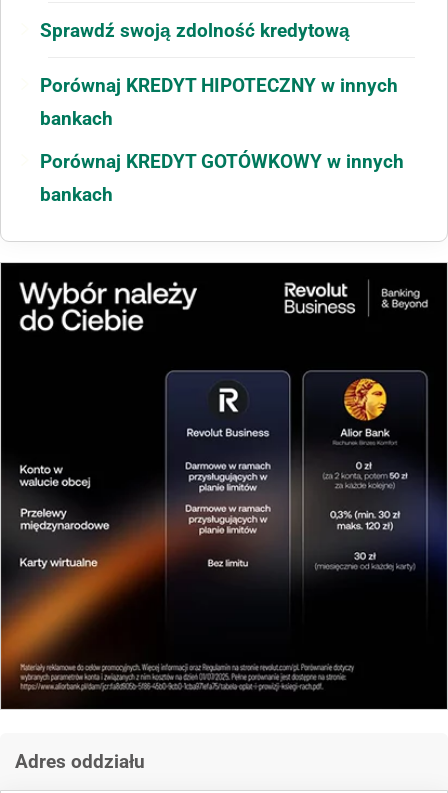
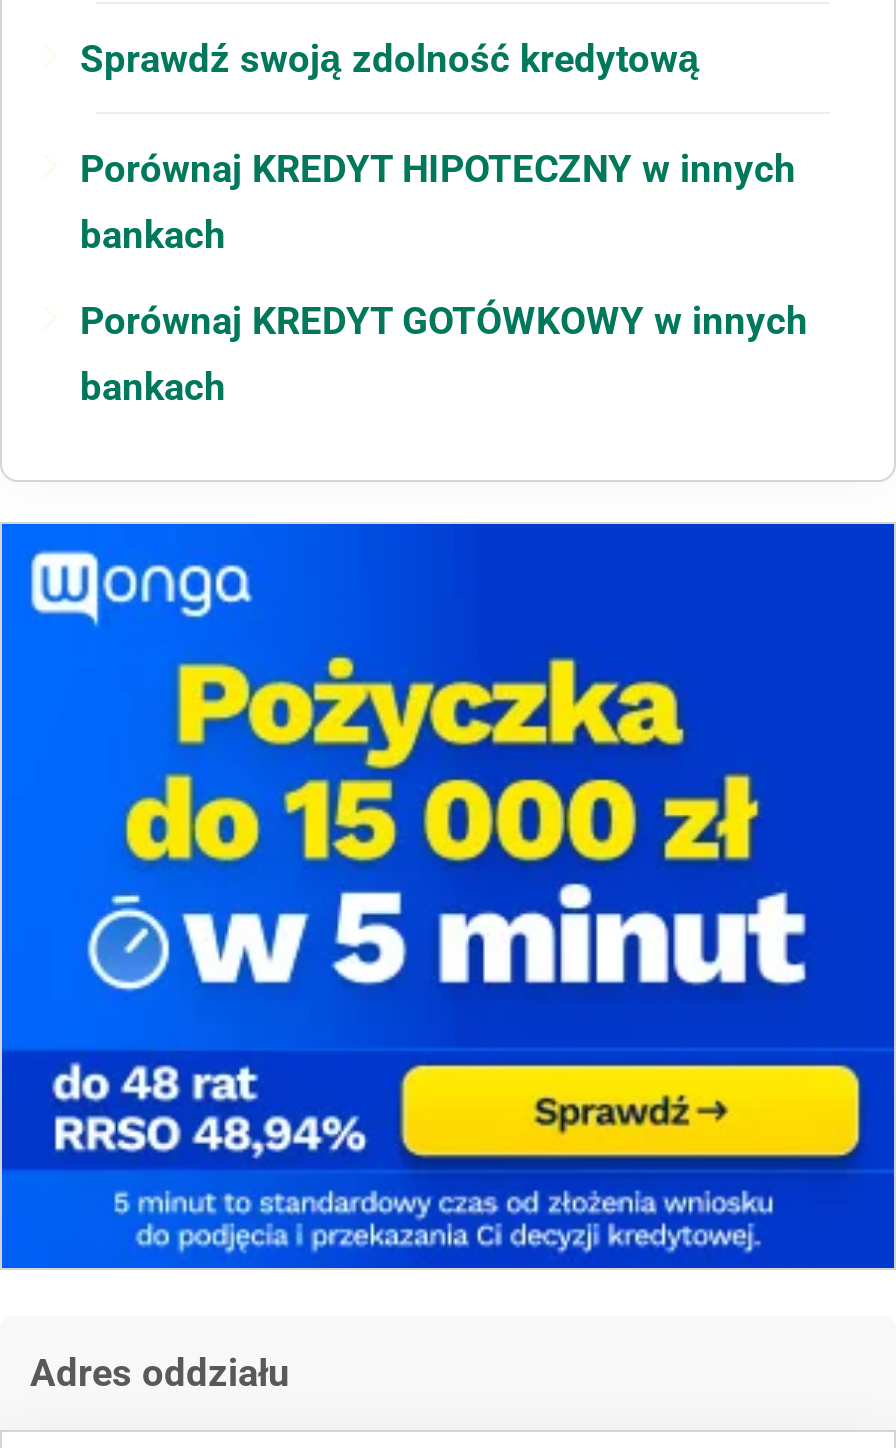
- [image]
+ [image]
